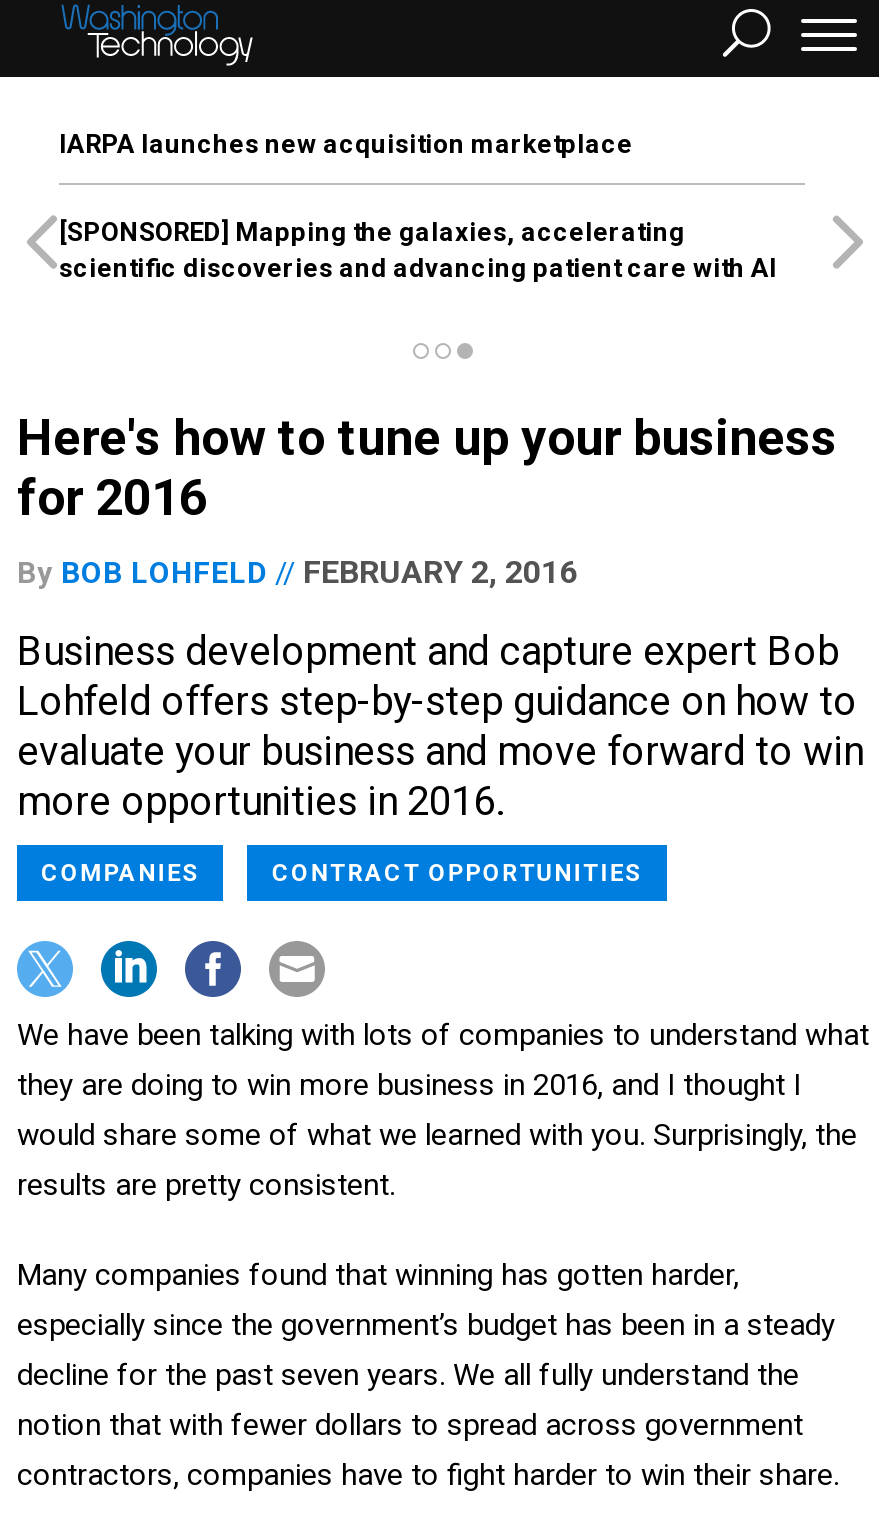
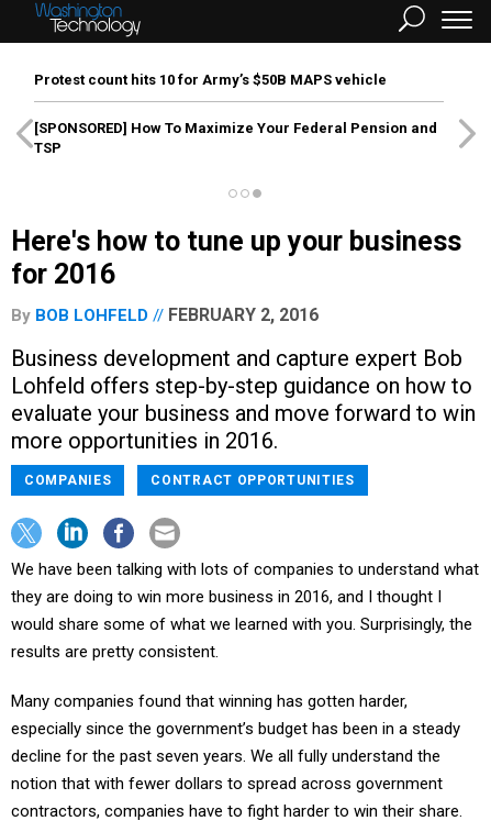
- IARPA launches new acquisition marketplace
+ Protest count hits 10 for Army’s $50B MAPS vehicle

- [SPONSORED] Mapping the galaxies, accelerating
- scientific discoveries and advancing patient care with AI
+ [SPONSORED] How To Maximize Your Federal Pension and
+ TSP
